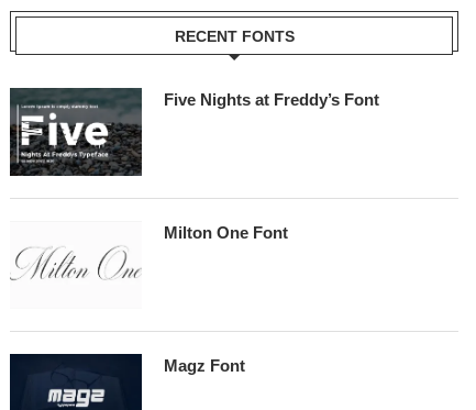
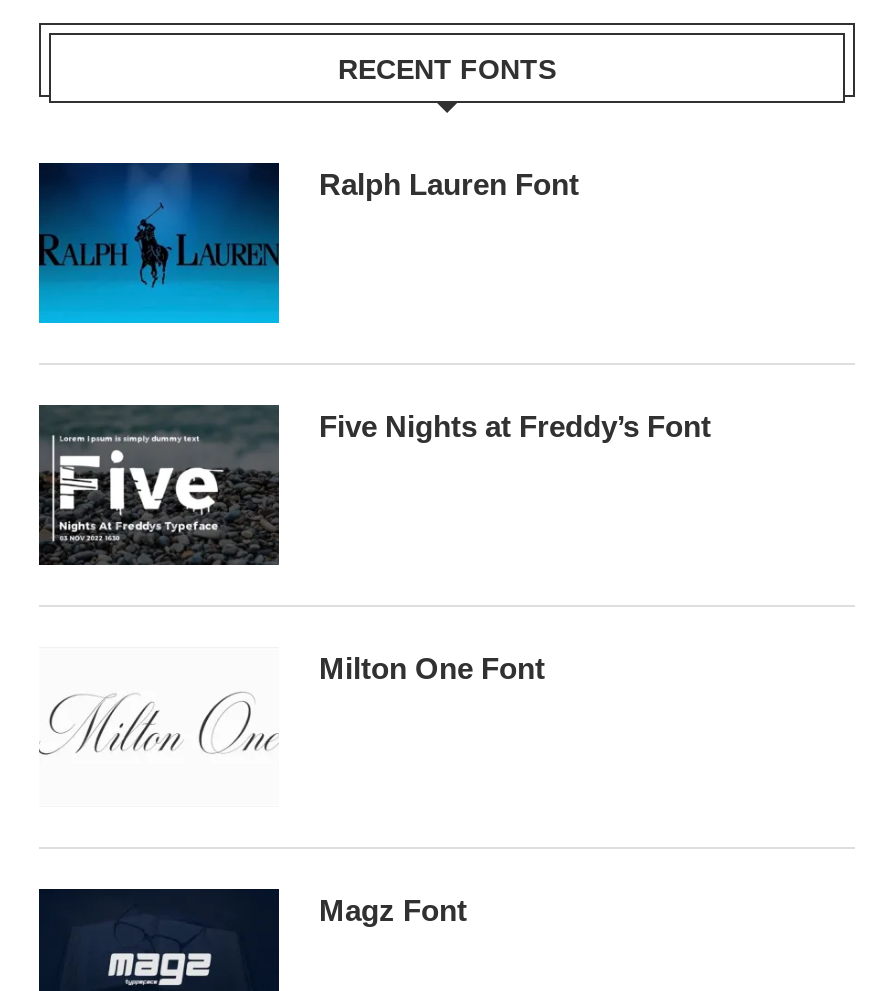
+ [image]
+ Ralph Lauren Font
